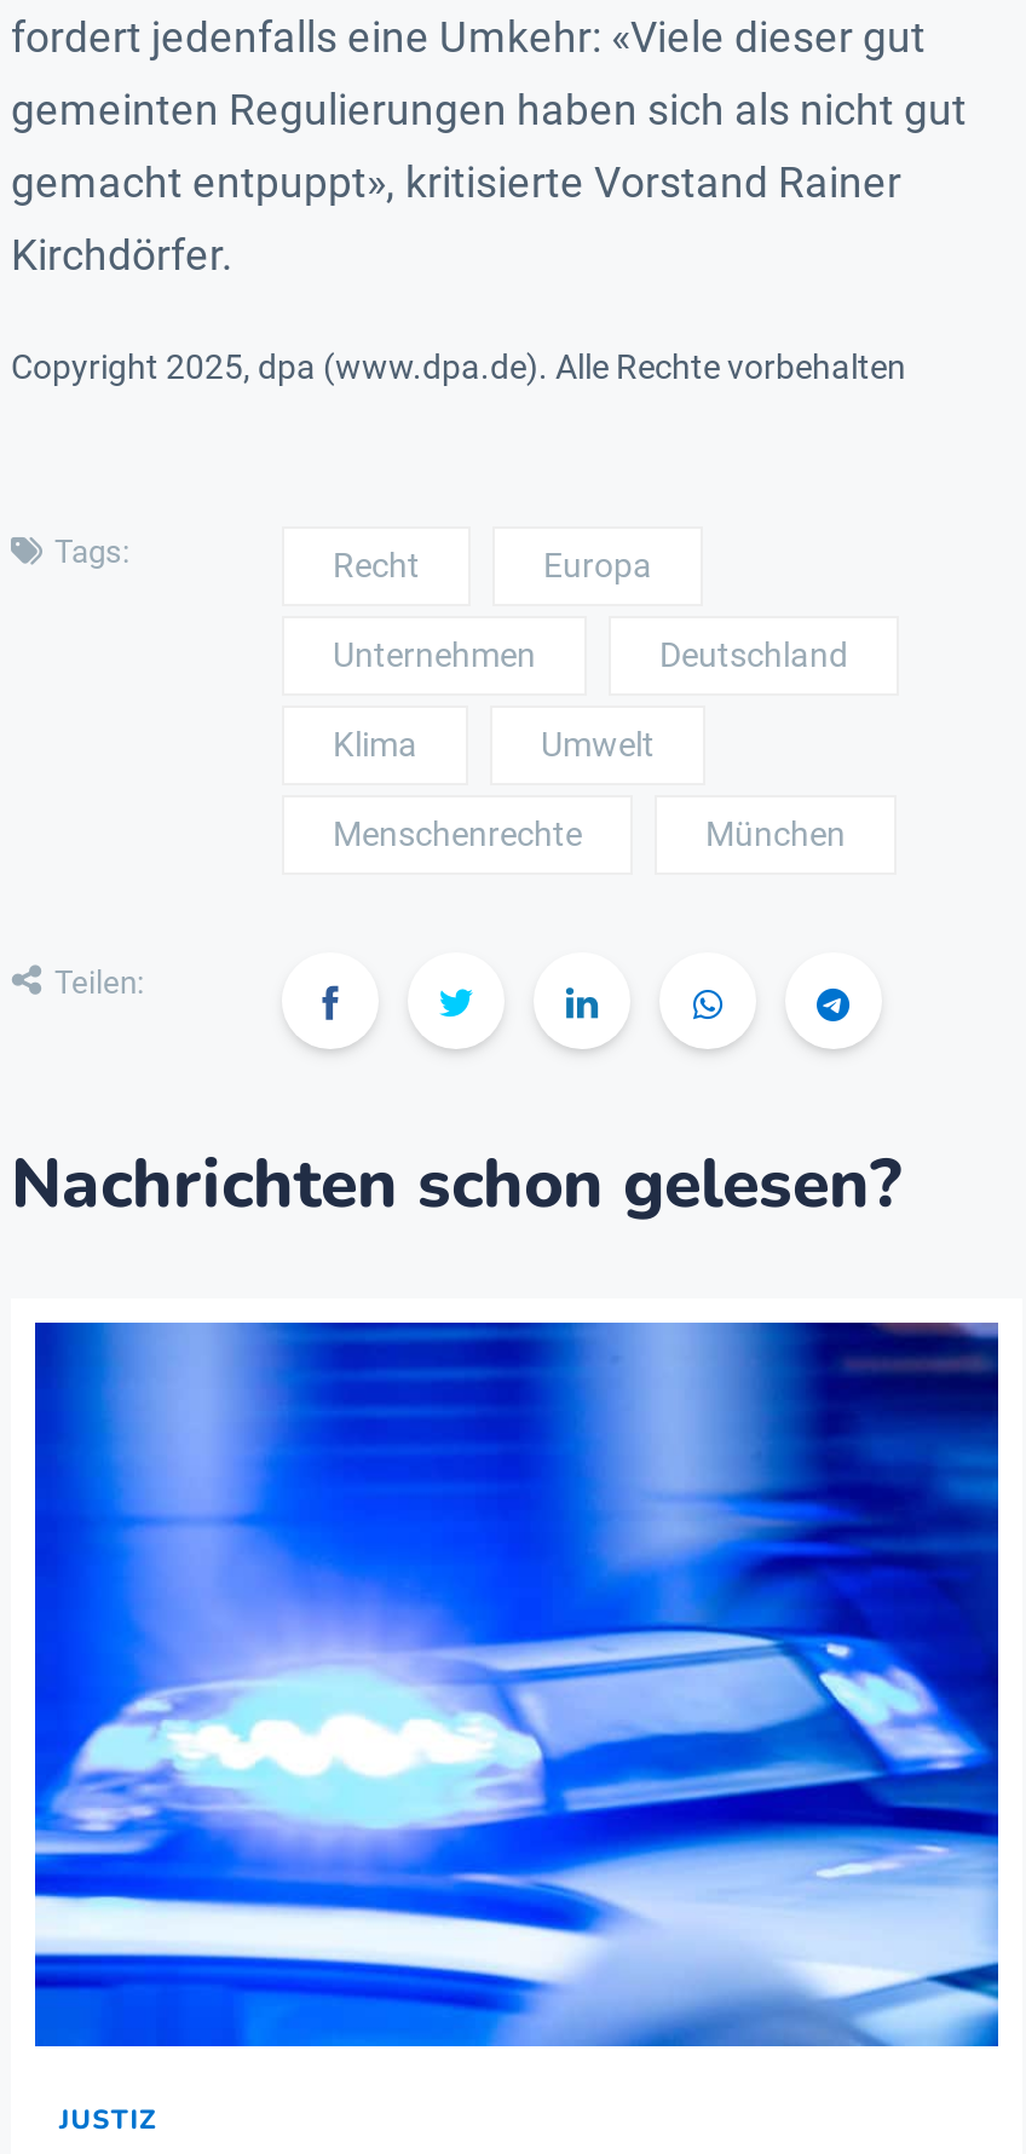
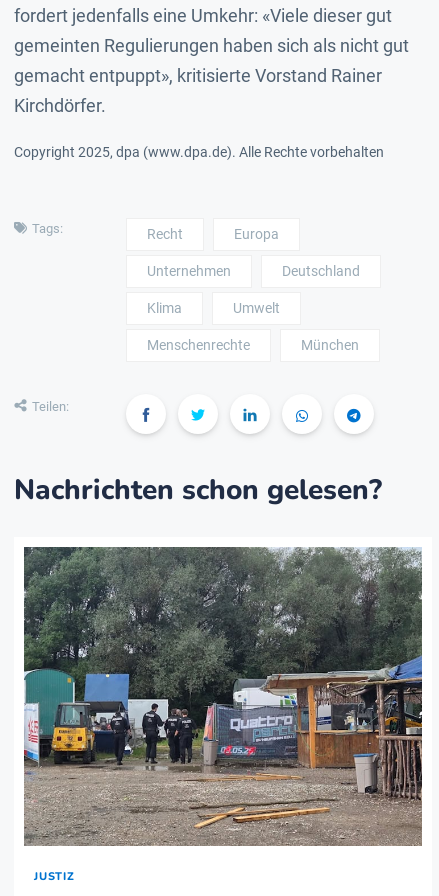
- [image]
+ [image]
